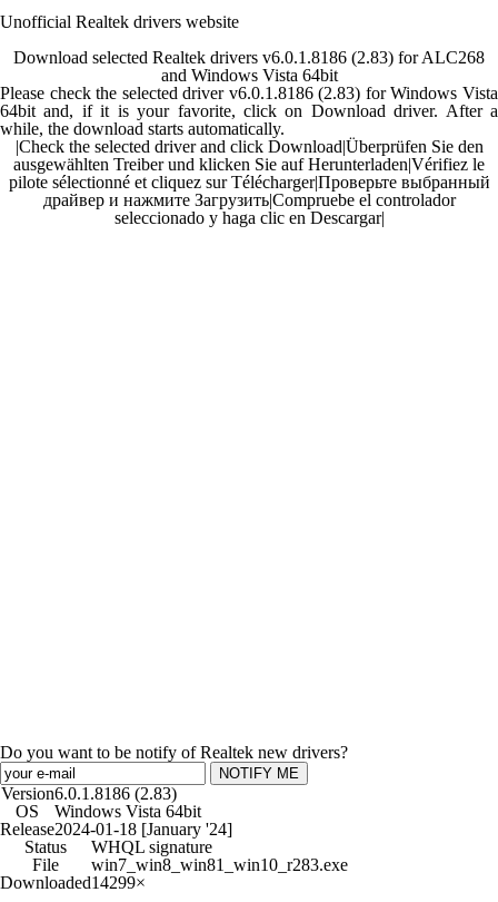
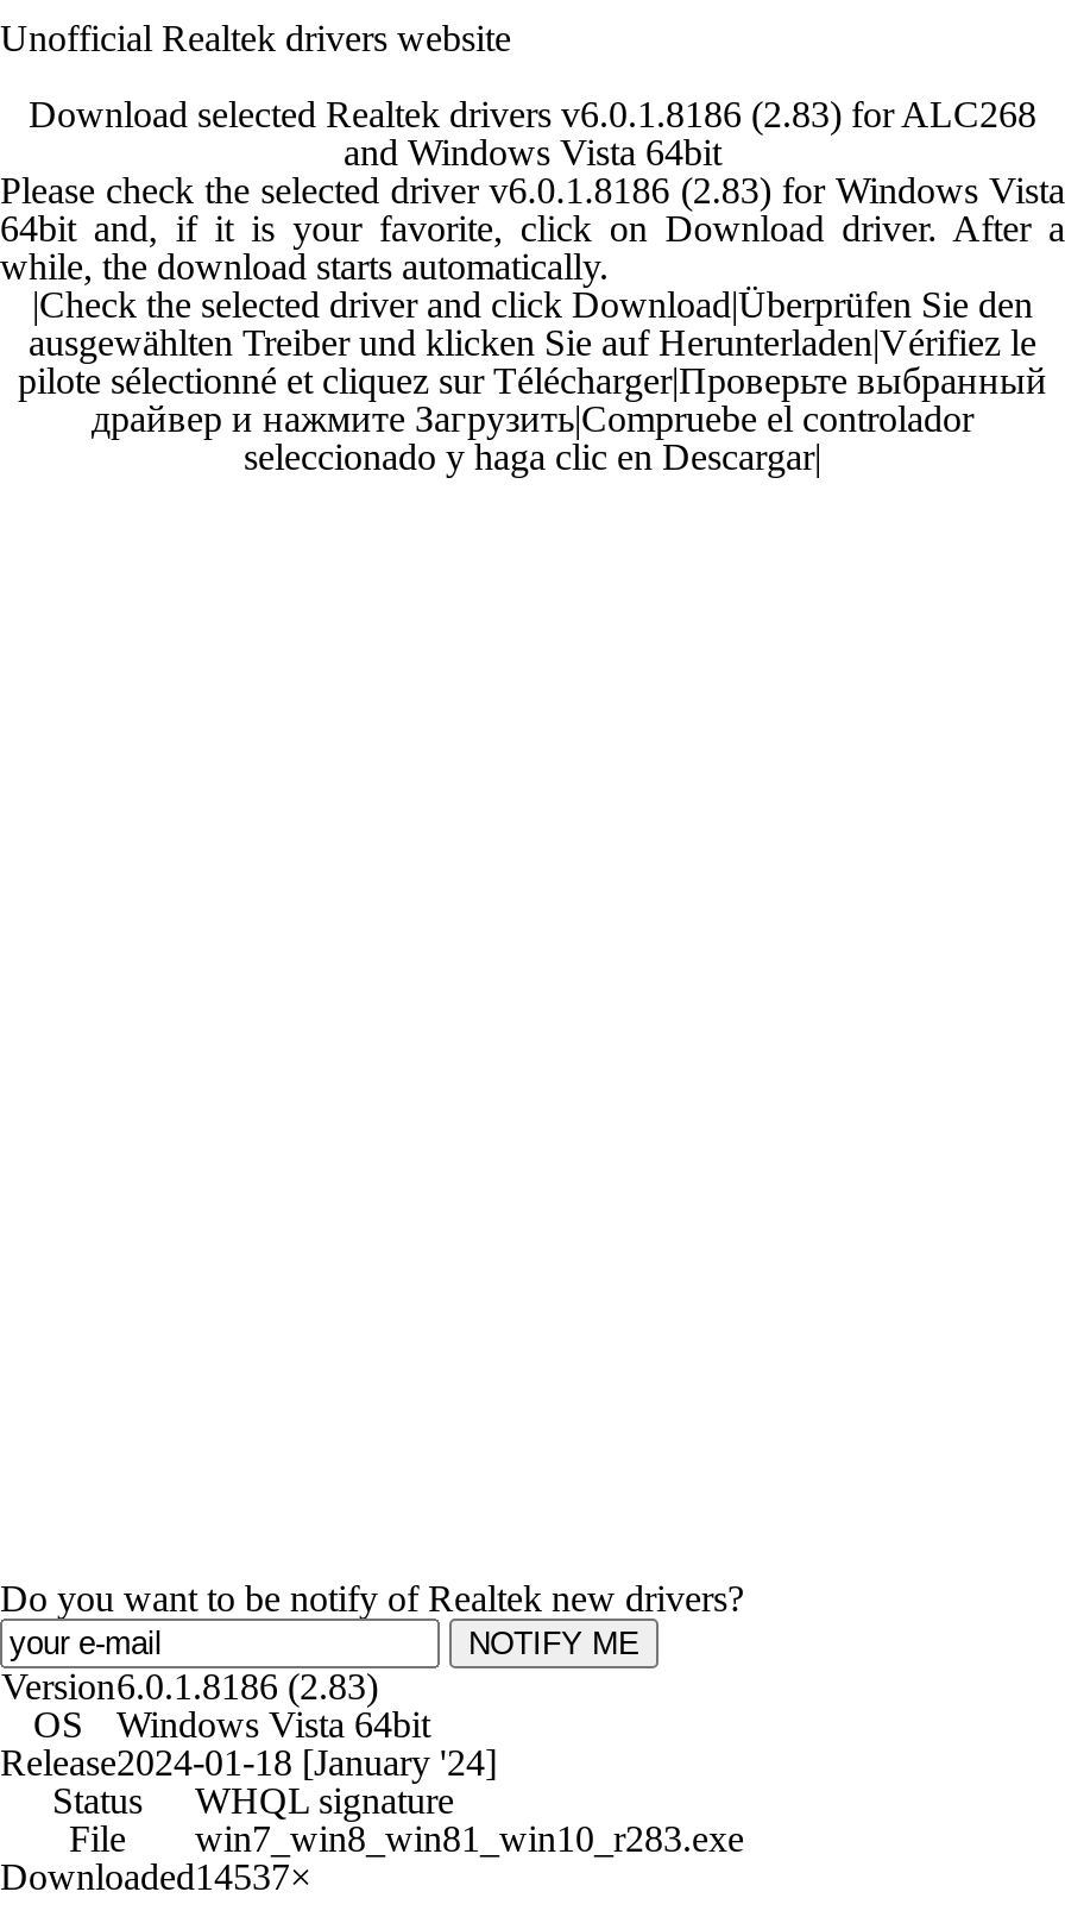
- Downloaded14299×
+ Downloaded14537×
